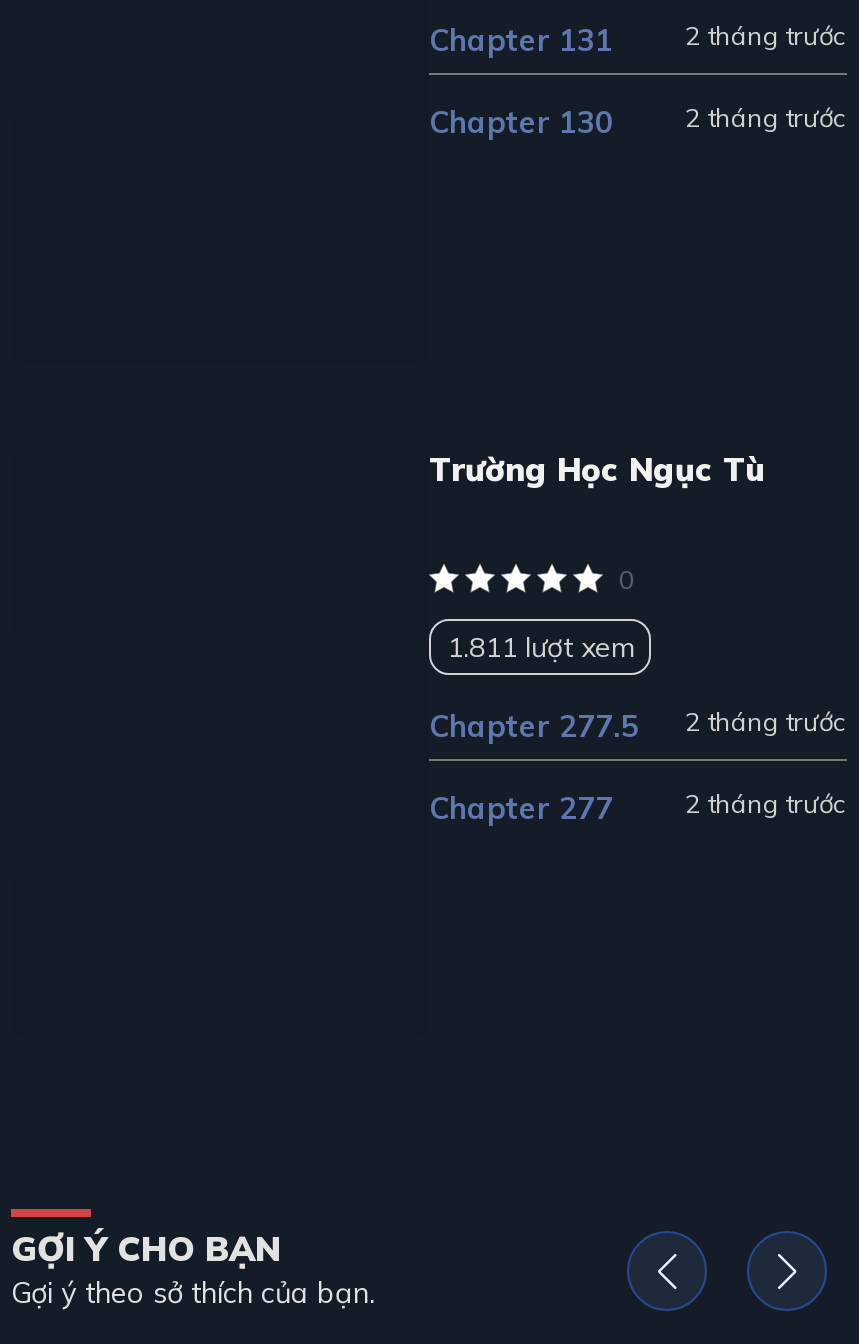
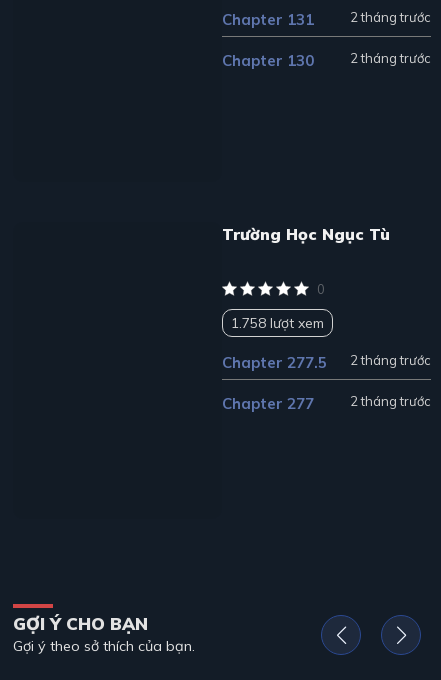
- 1.811 lượt xem
+ 1.758 lượt xem
